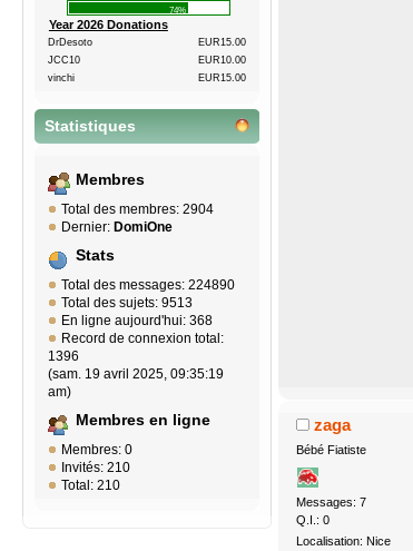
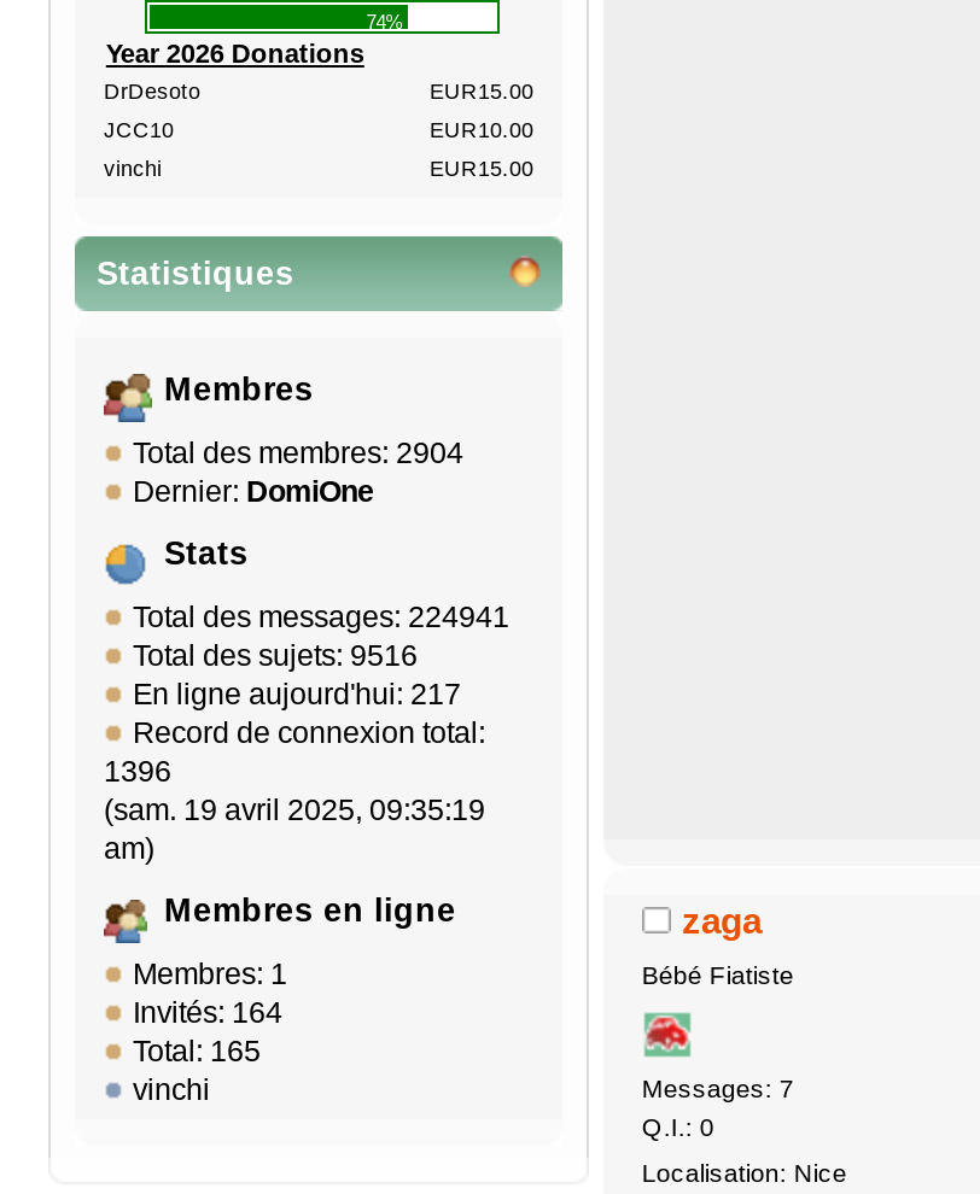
- Total des messages: 224890
+ Total des messages: 224941

- Total des sujets: 9513
+ Total des sujets: 9516

- En ligne aujourd'hui: 368
+ En ligne aujourd'hui: 217

- Membres: 0
- Invités: 210
- Total: 210
+ Membres: 1
+ Invités: 164
+ Total: 165
+ vinchi
